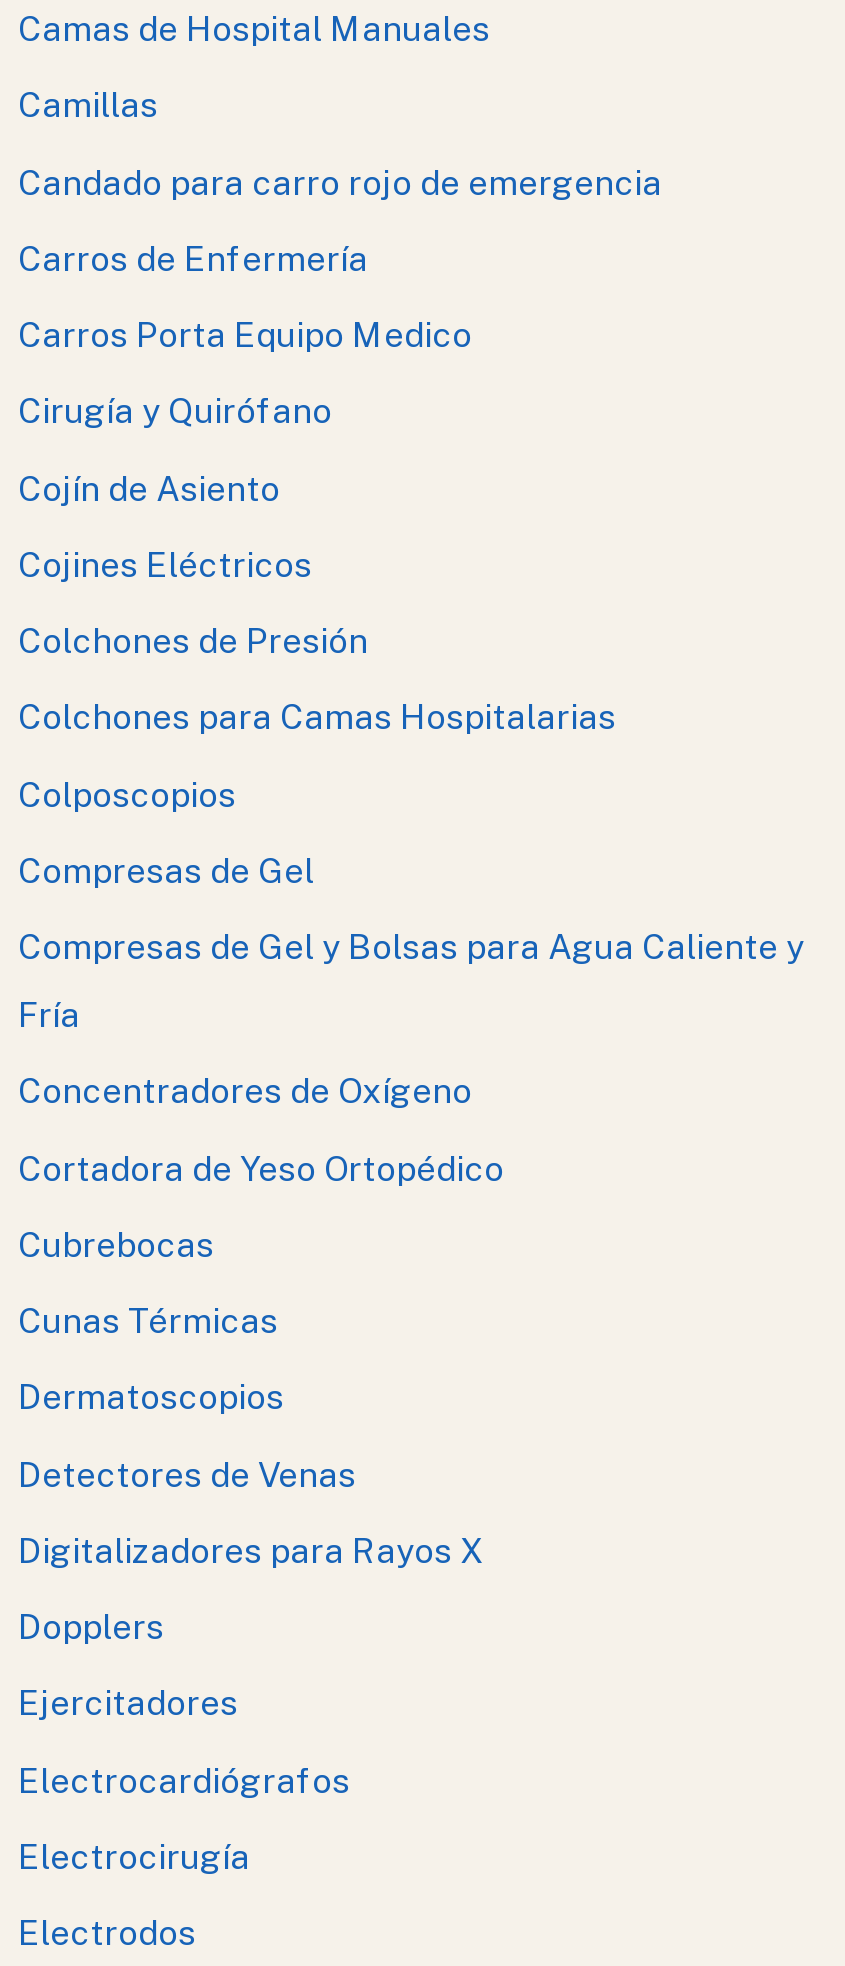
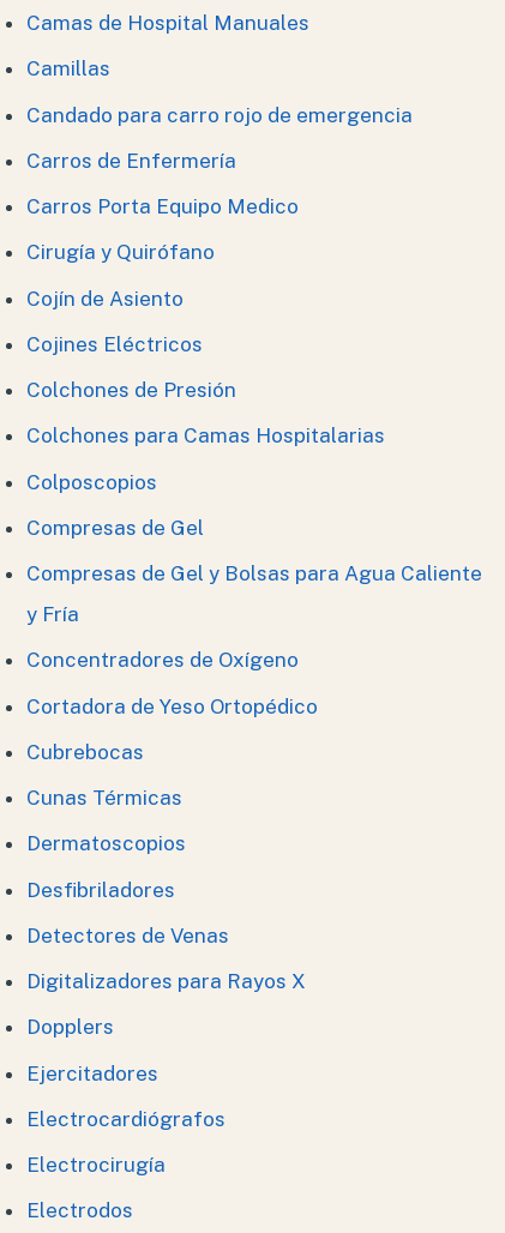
+ Desfibriladores
